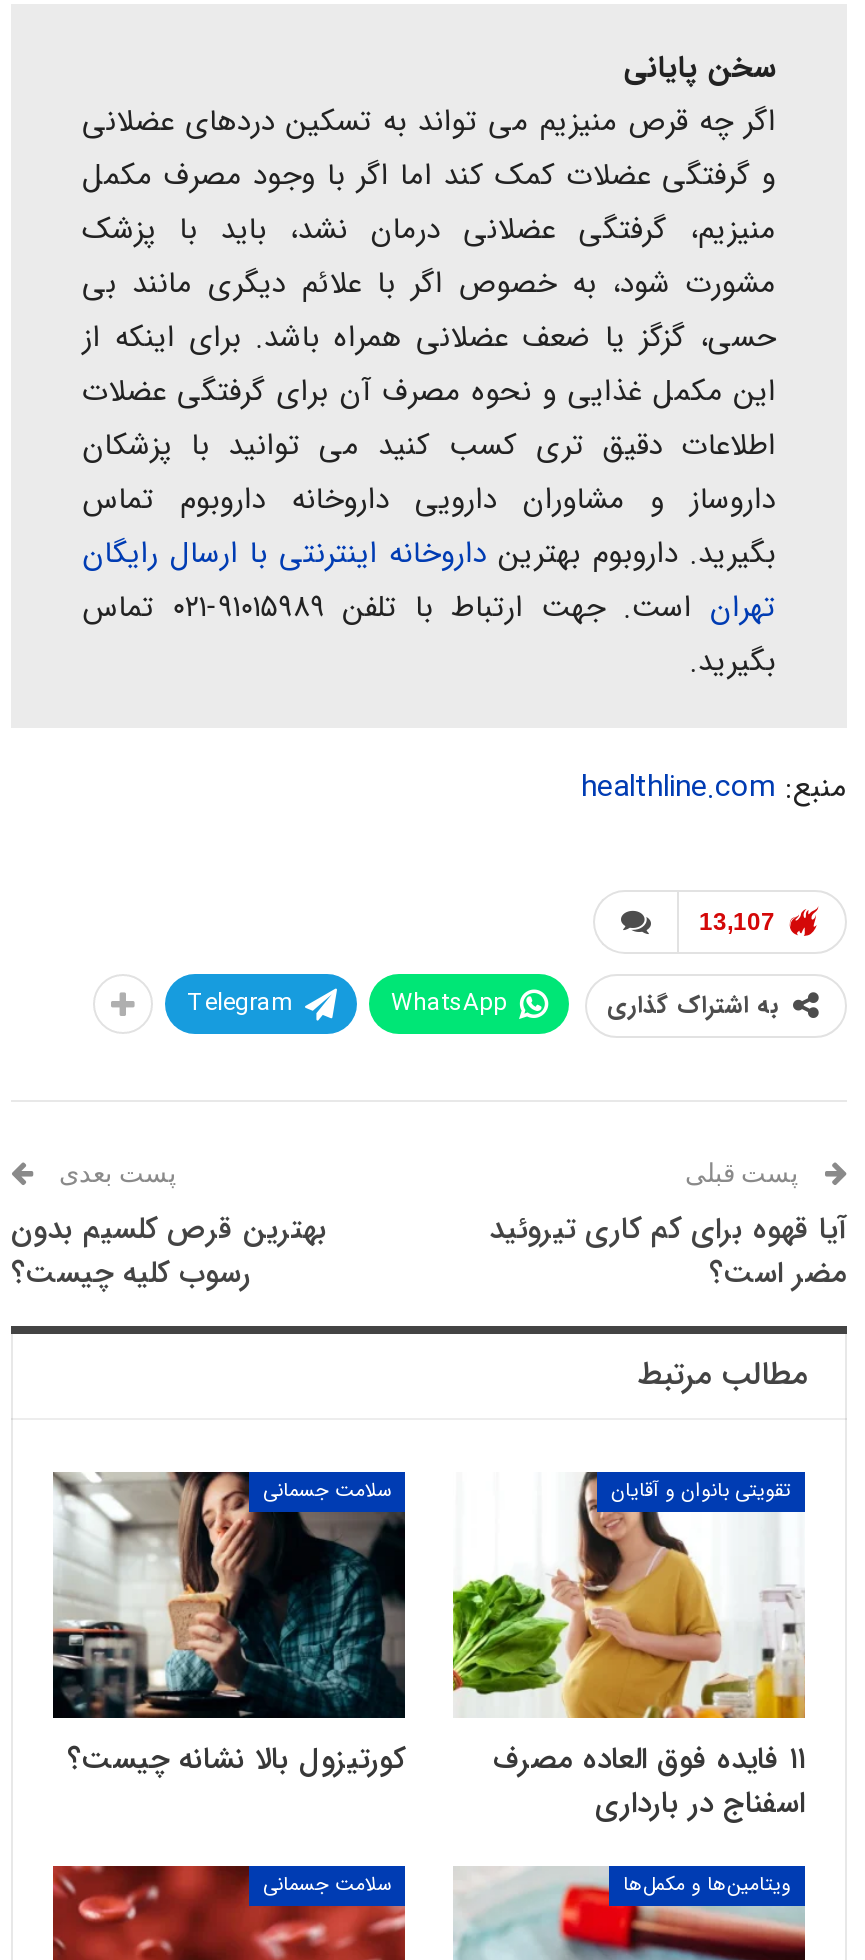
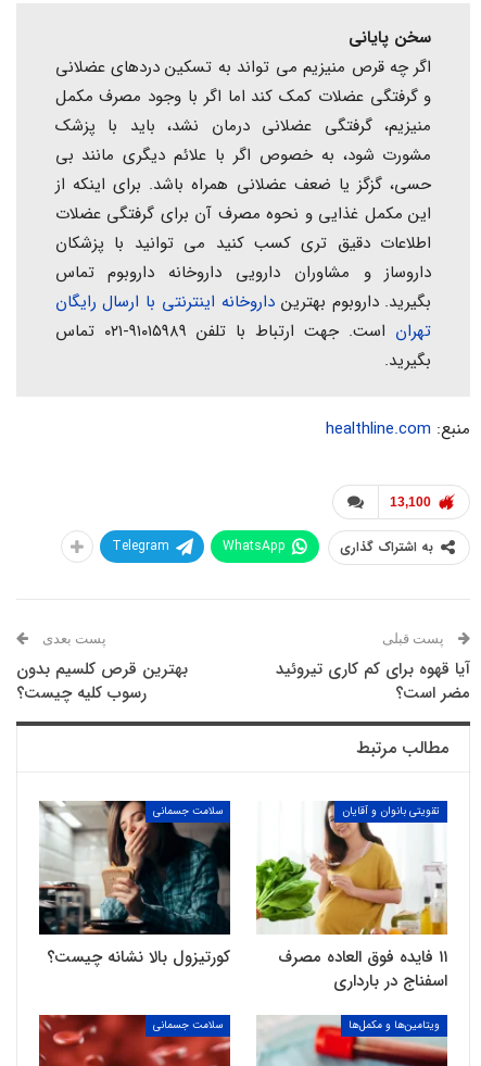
- 13,107
+ 13,100
